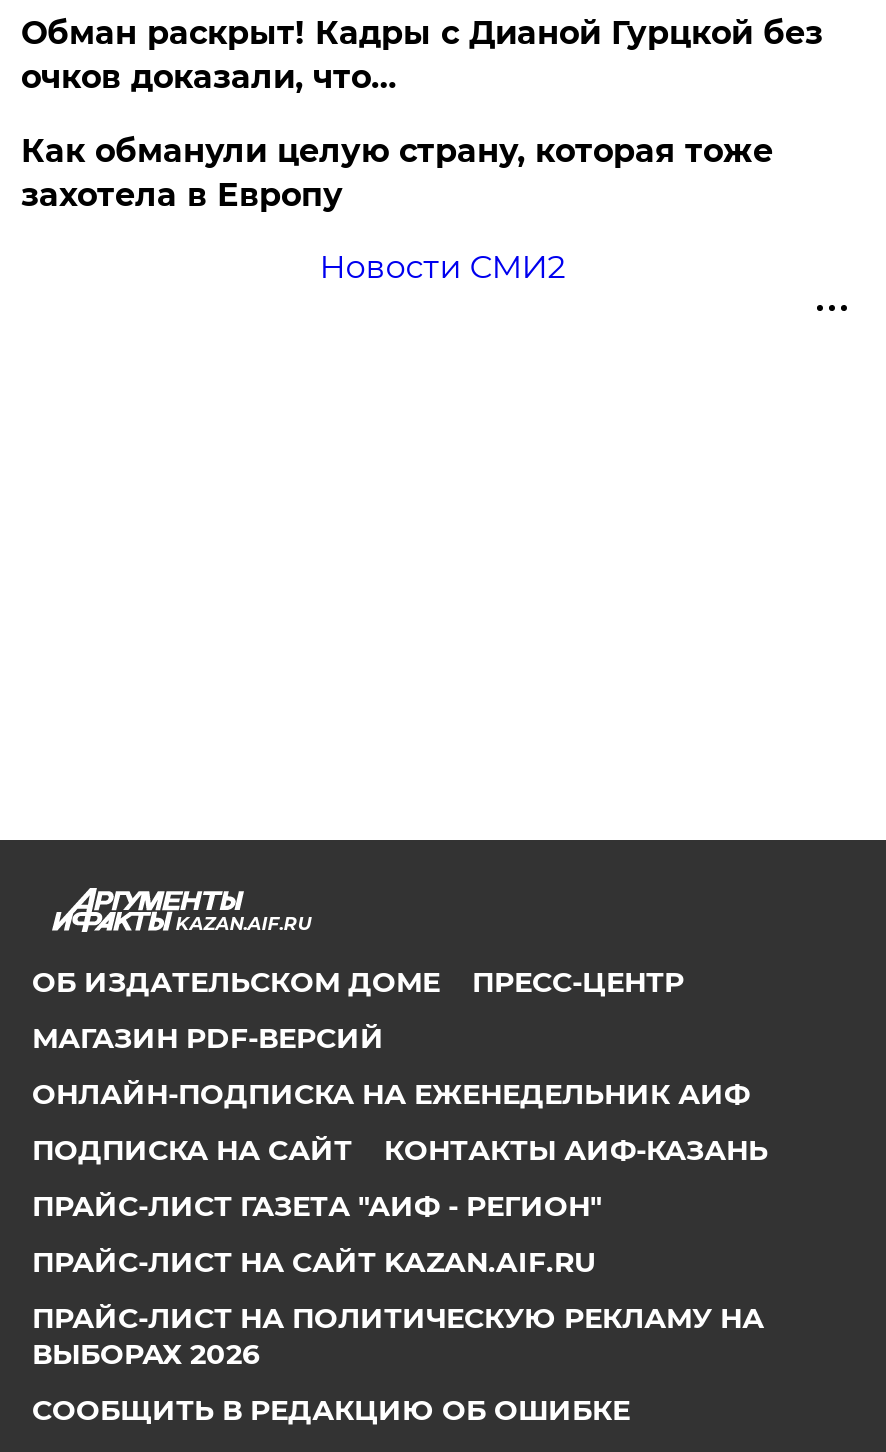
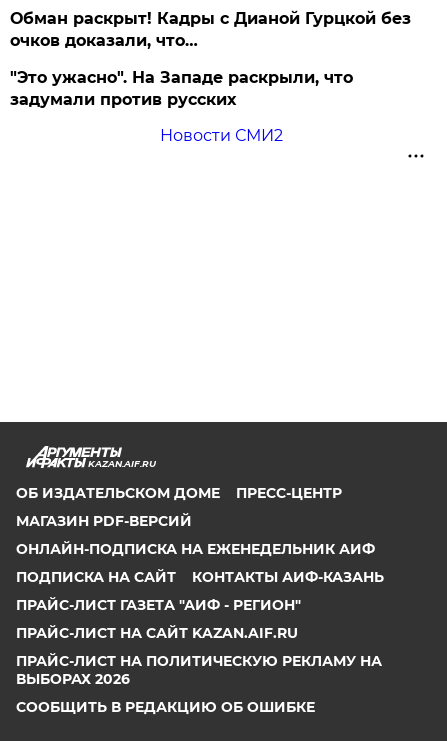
- Как обманули целую страну, которая тоже
- захотела в Европу
+ "Это ужасно". На Западе раскрыли, что
+ задумали против русских
